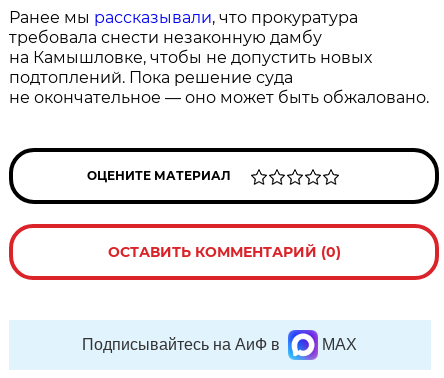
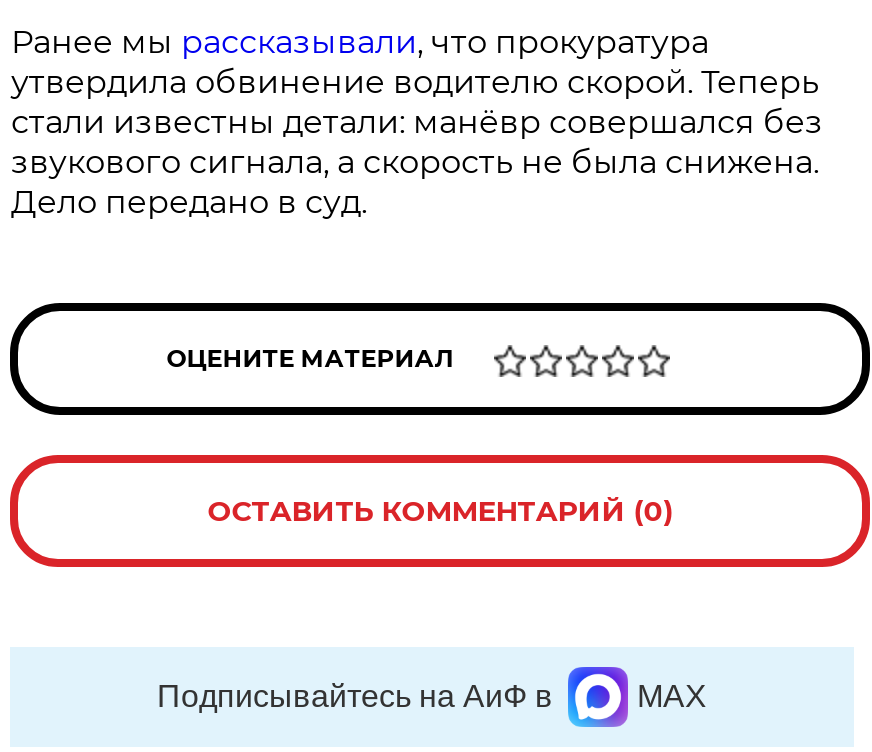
- требовала снести незаконную дамбу
- на Камышловке, чтобы не допустить новых
- подтоплений. Пока решение суда
- не окончательное — оно может быть обжаловано.
+ утвердила обвинение водителю скорой. Теперь
+ стали известны детали: манёвр совершался без
+ звукового сигнала, а скорость не была снижена.
+ Дело передано в суд.
